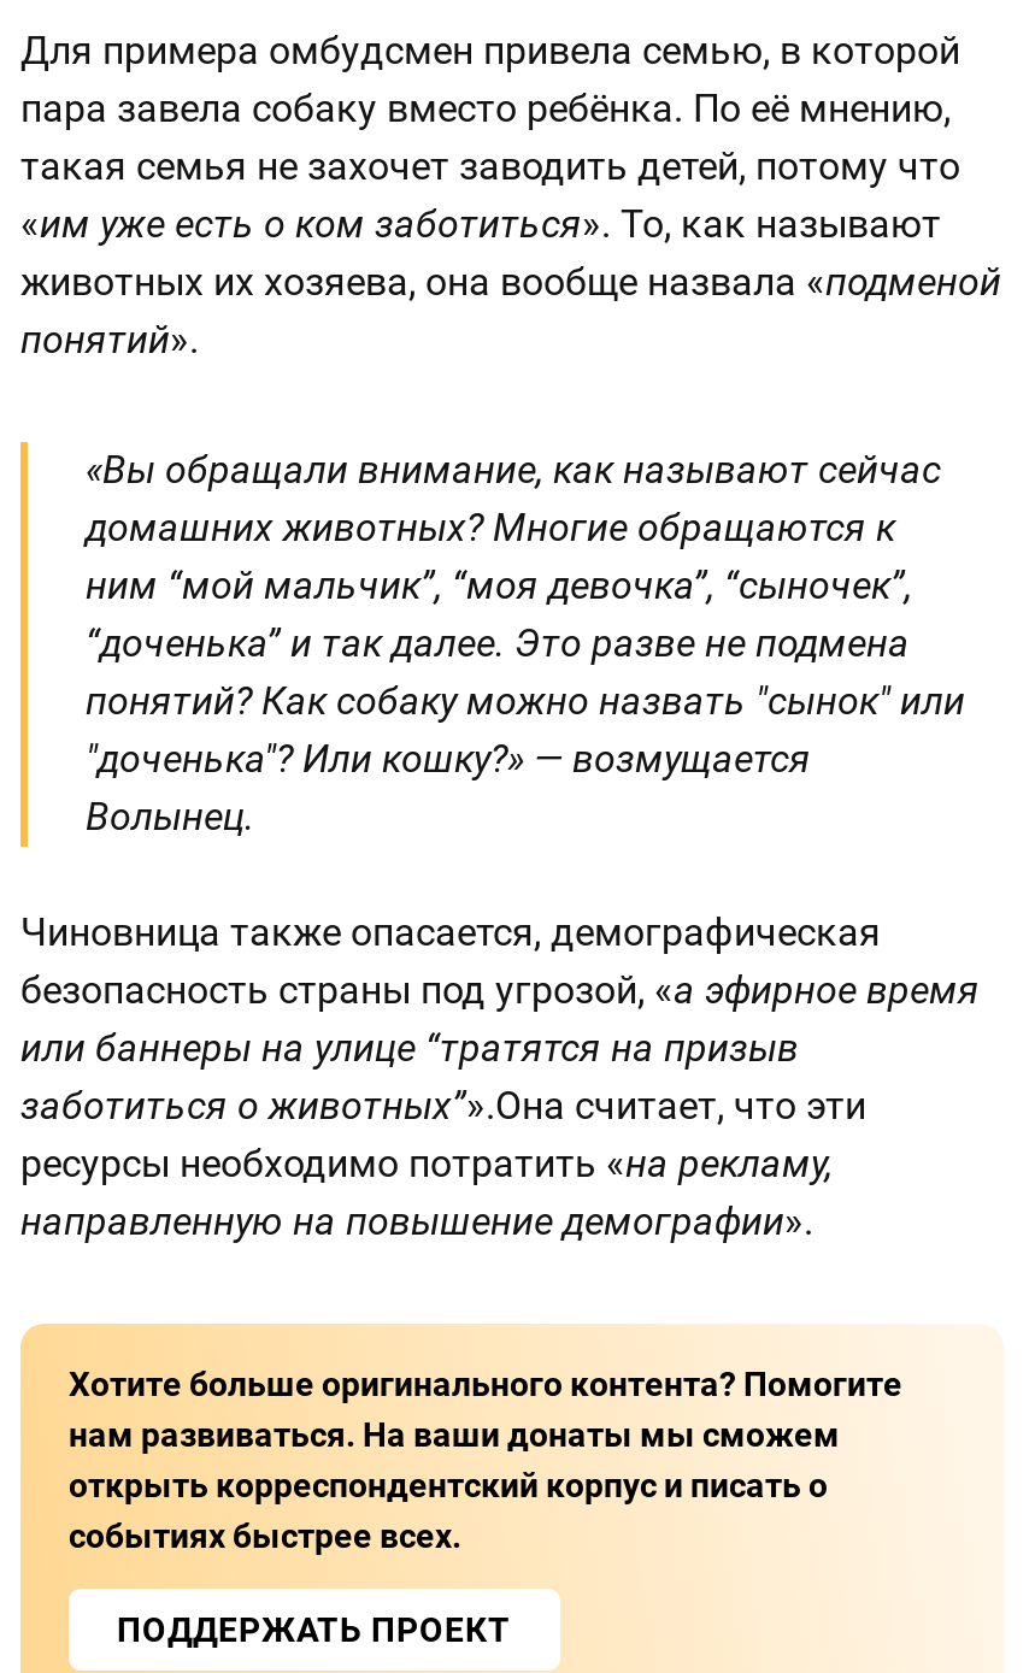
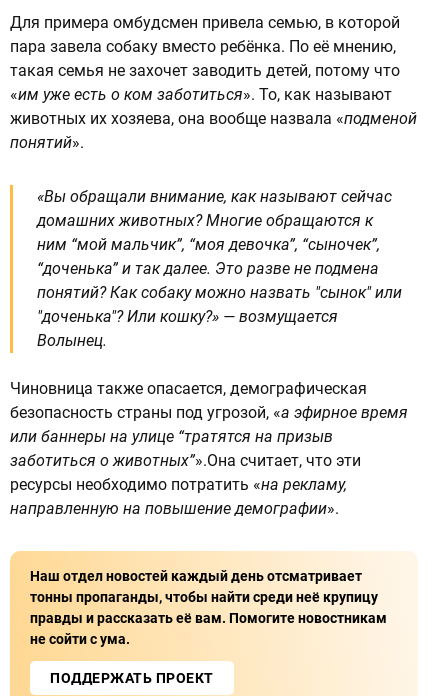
- Хотите больше оригинального контента? Помогите
- нам развиваться. На ваши донаты мы сможем
- открыть корреспондентский корпус и писать о
- событиях быстрее всех.
+ Наш отдел новостей каждый день отсматривает
+ тонны пропаганды, чтобы найти среди неё крупицу
+ правды и рассказать её вам. Помогите новостникам
+ не сойти с ума.
